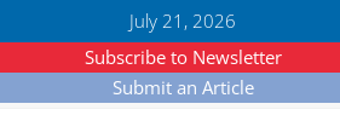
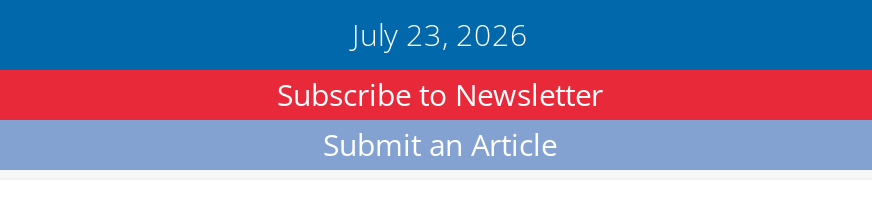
- July 21, 2026
+ July 23, 2026
